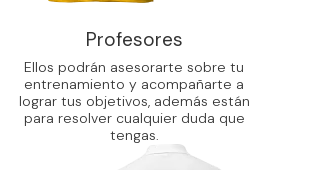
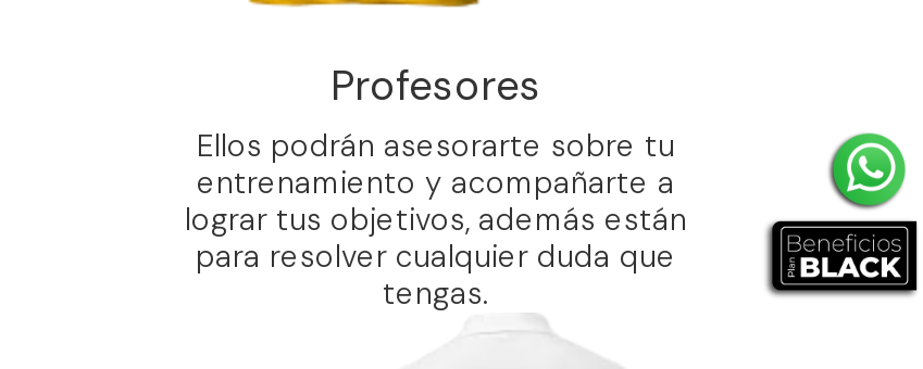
+ [image]
